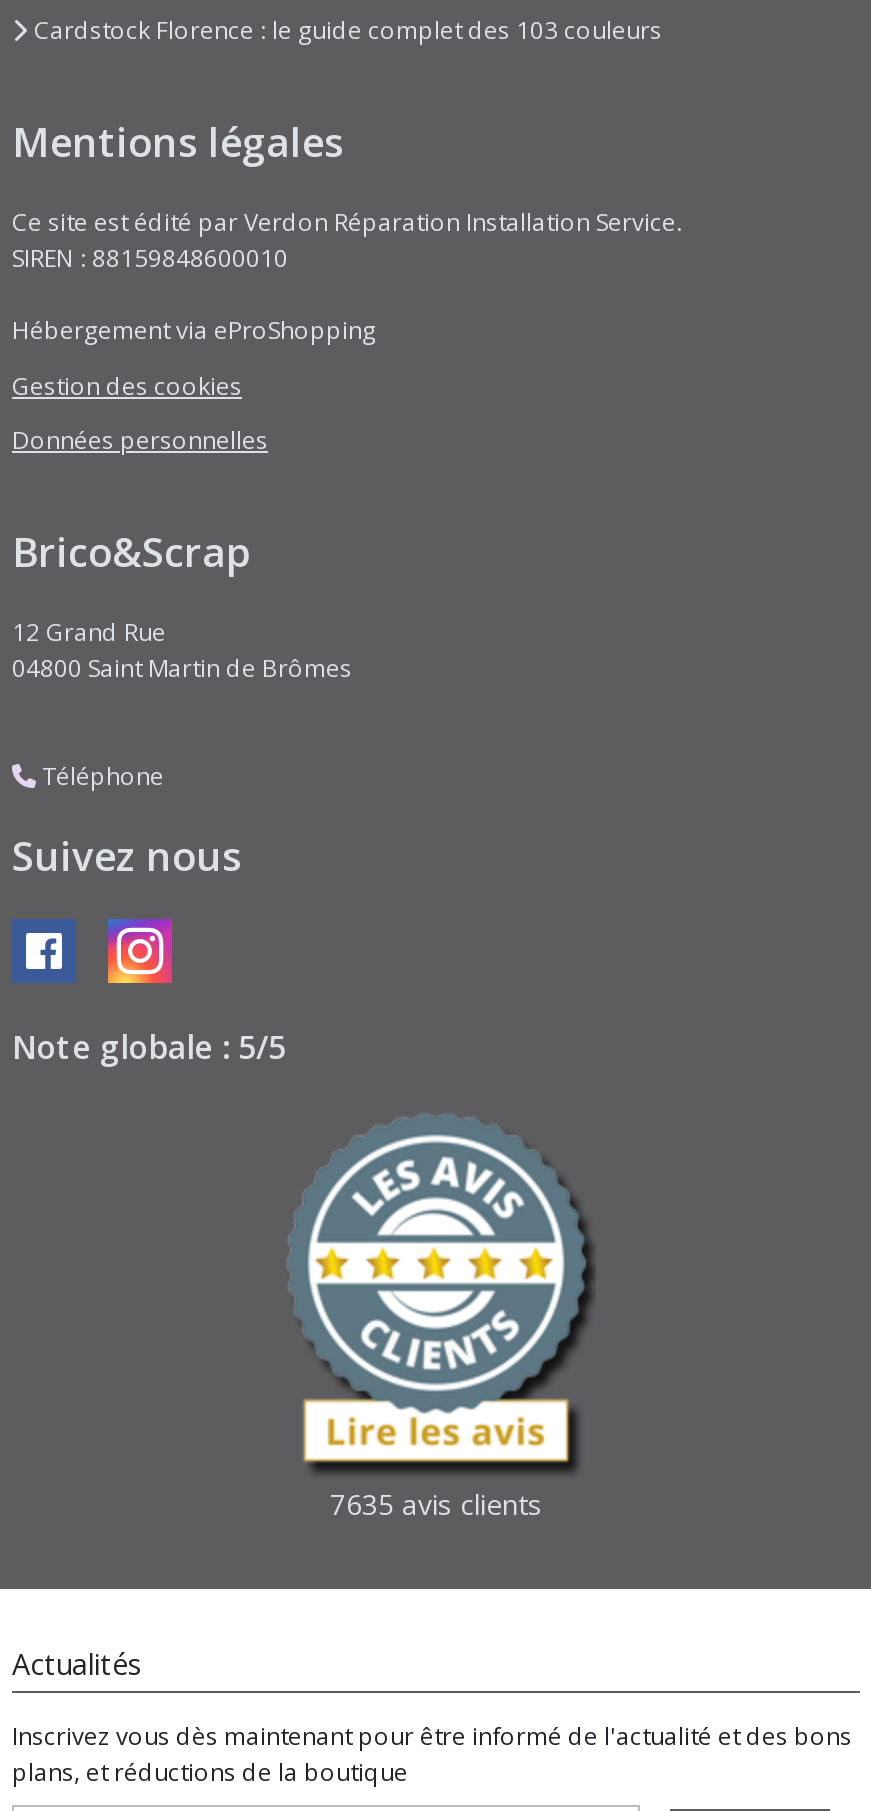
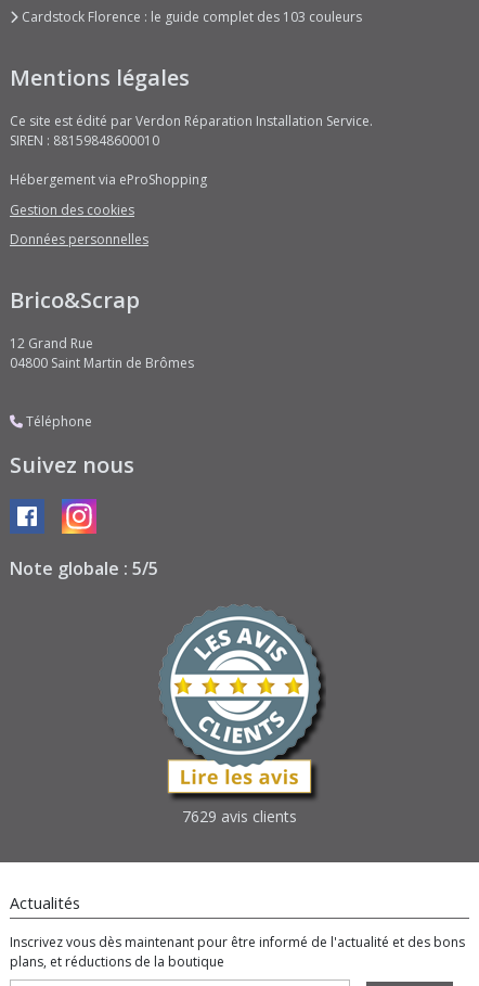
- 7635 avis clients
+ 7629 avis clients
